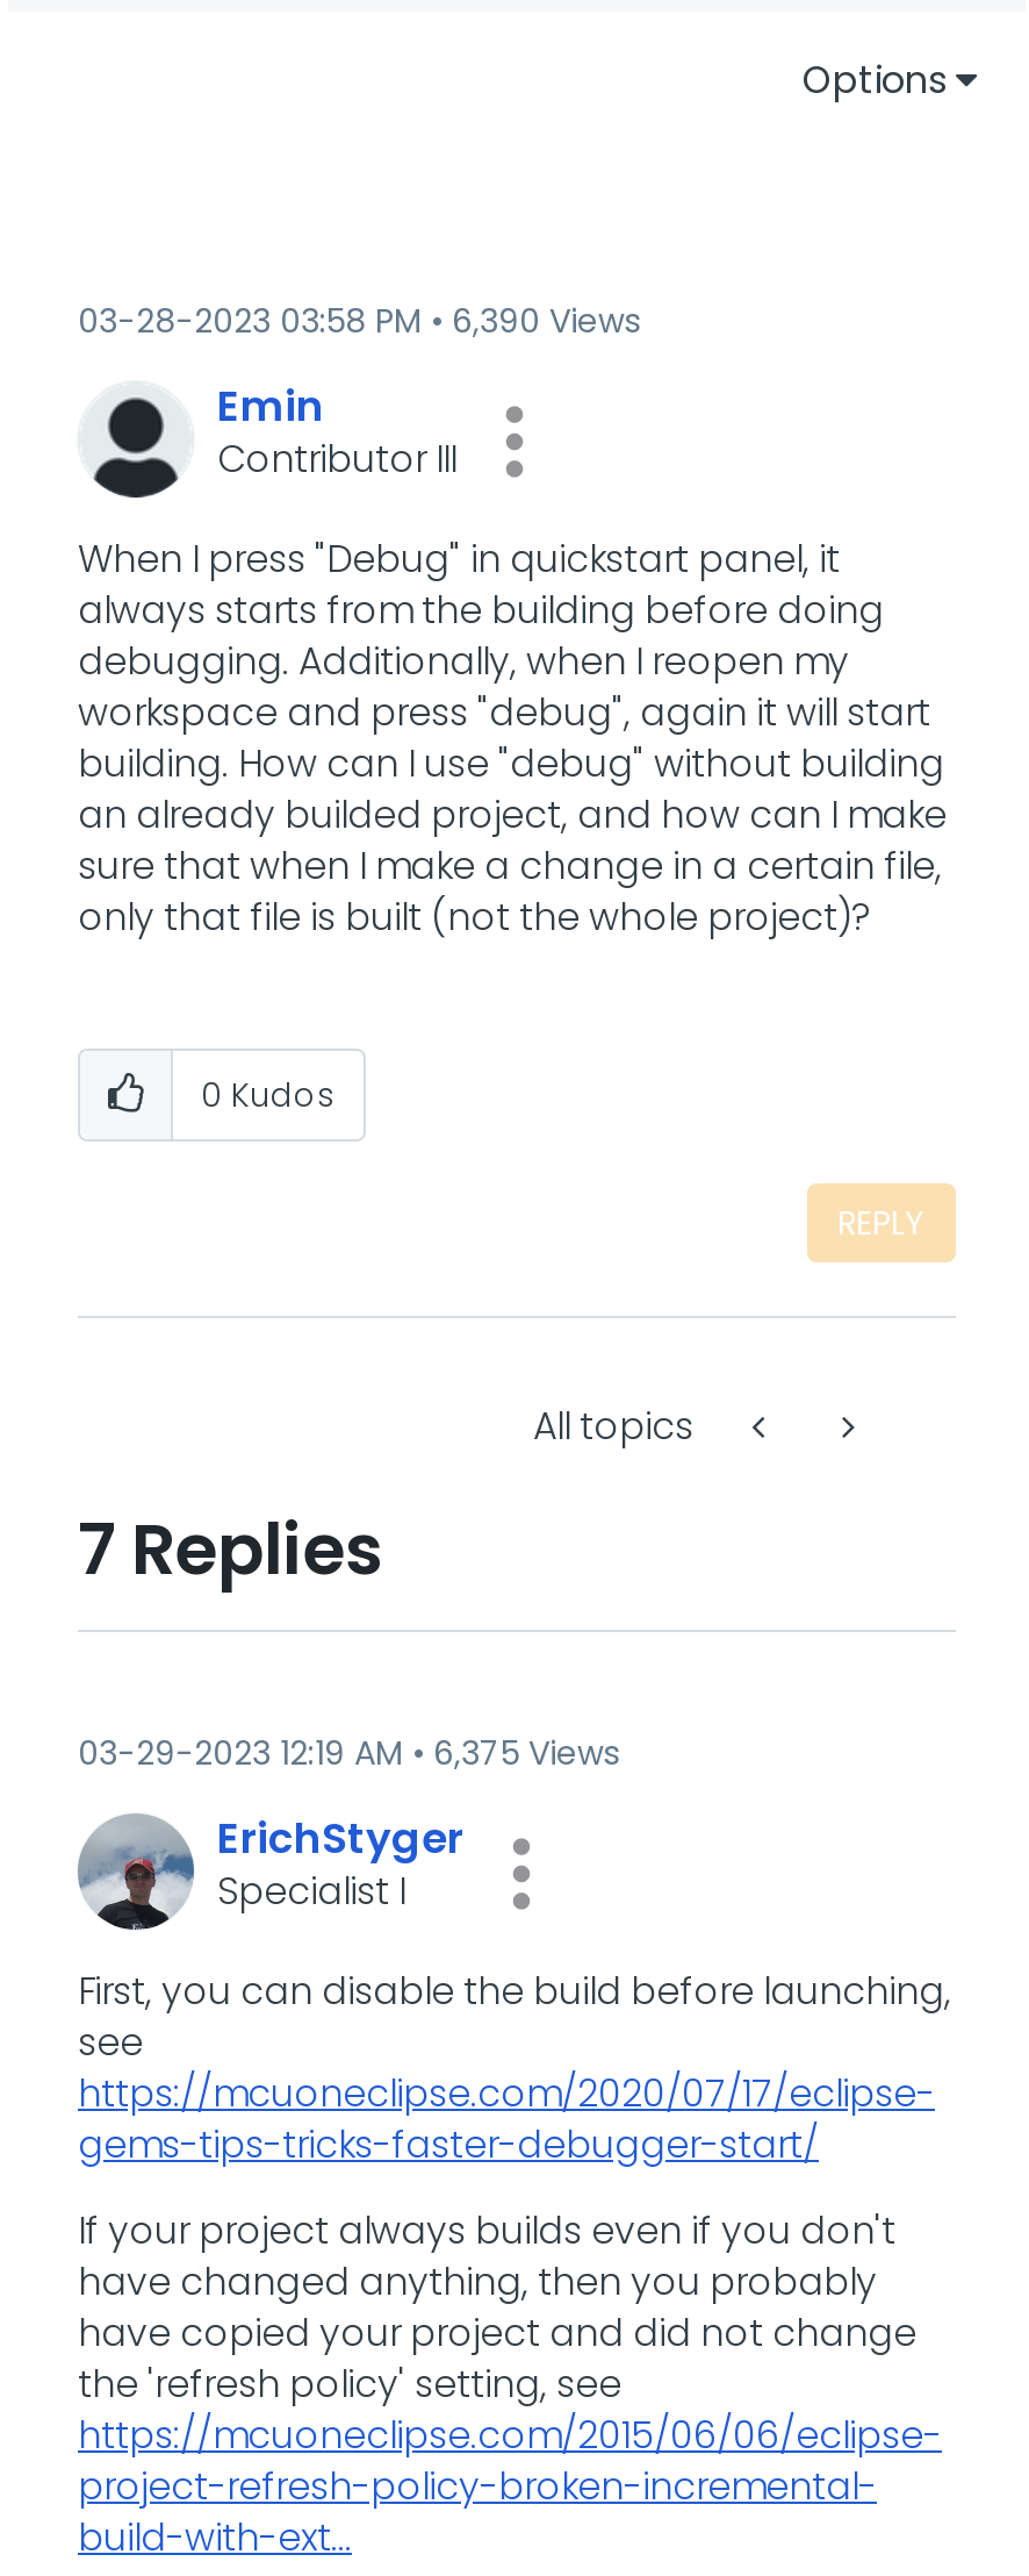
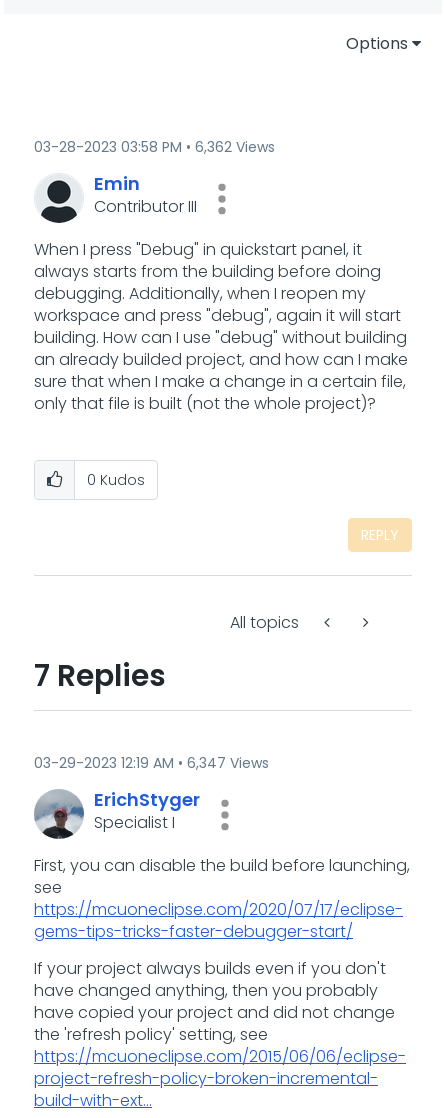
- 03-28-2023 03:58 PM 6,390 Views
+ 03-28-2023 03:58 PM 6,362 Views

- 03-29-2023 12:19 AM 6,375 Views
+ 03-29-2023 12:19 AM 6,347 Views
